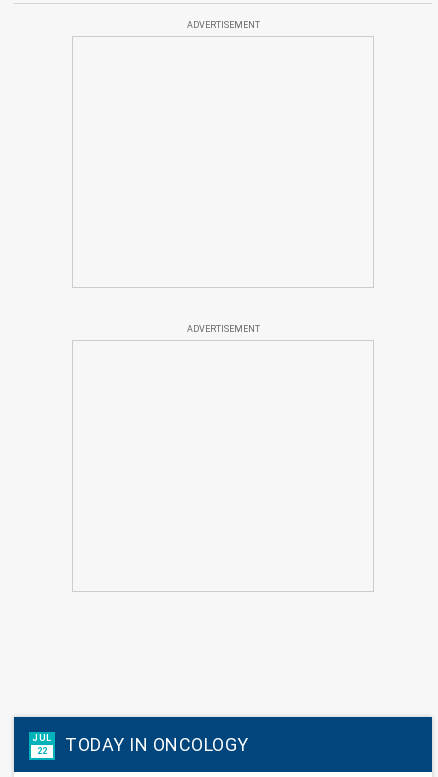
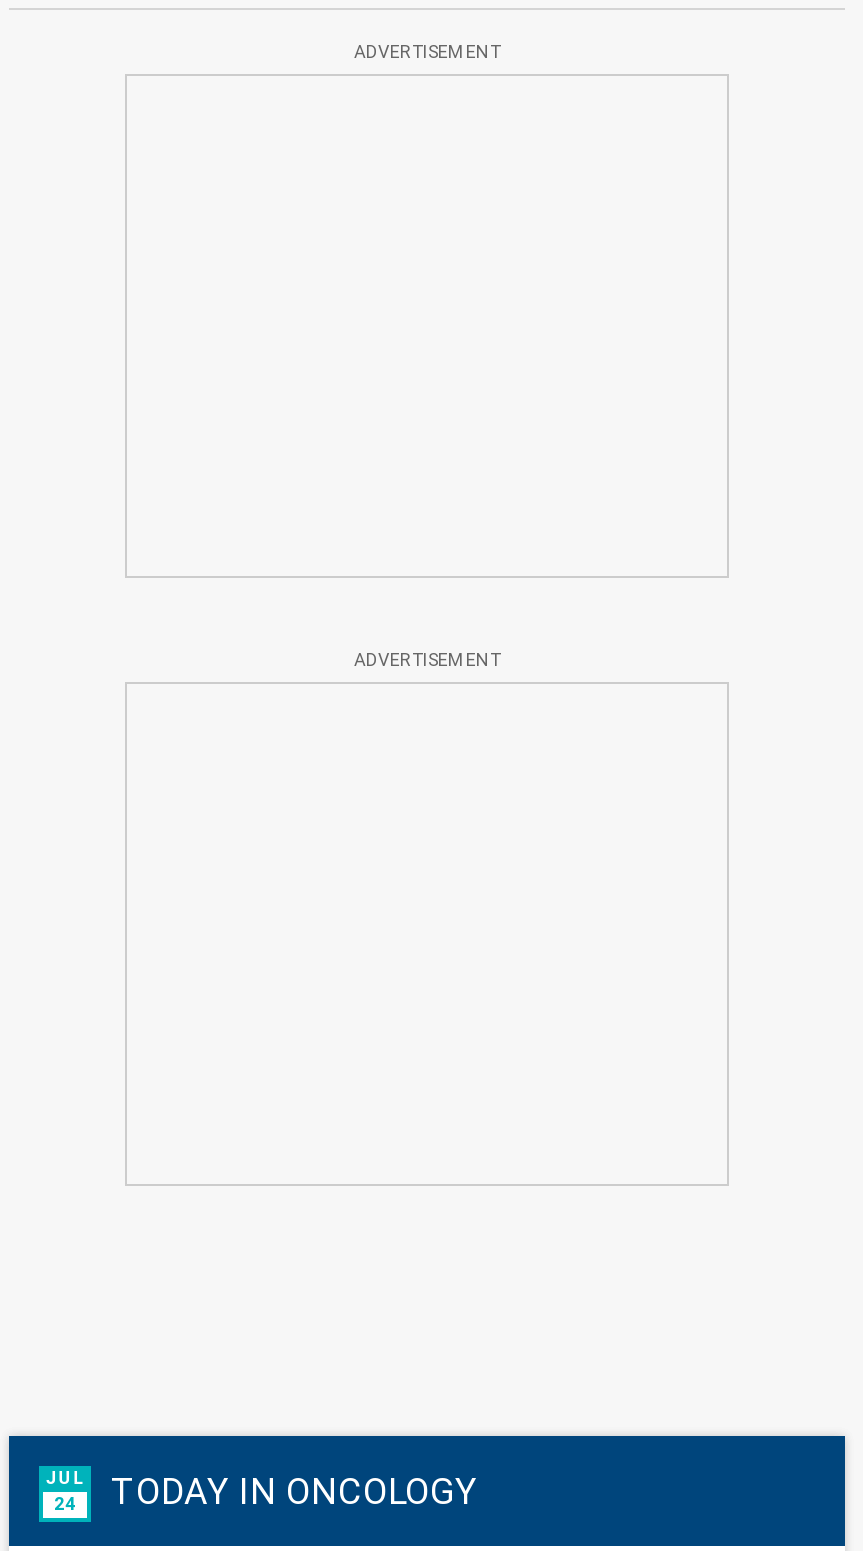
- JUL 22 TODAY IN ONCOLOGY
+ JUL 24 TODAY IN ONCOLOGY
